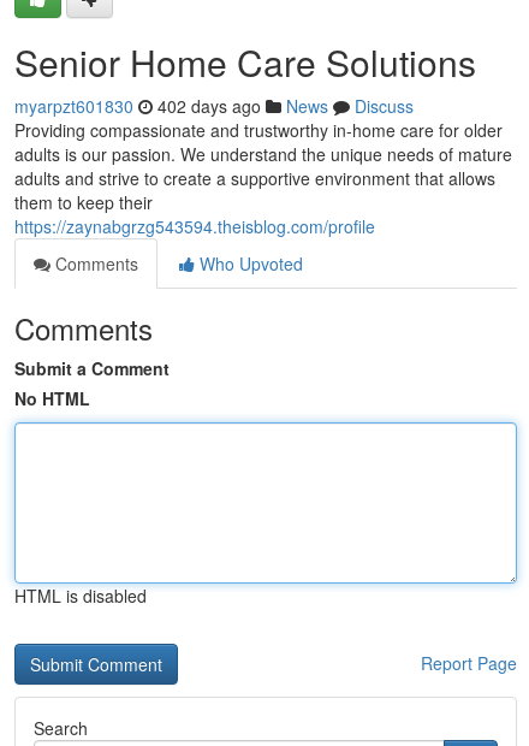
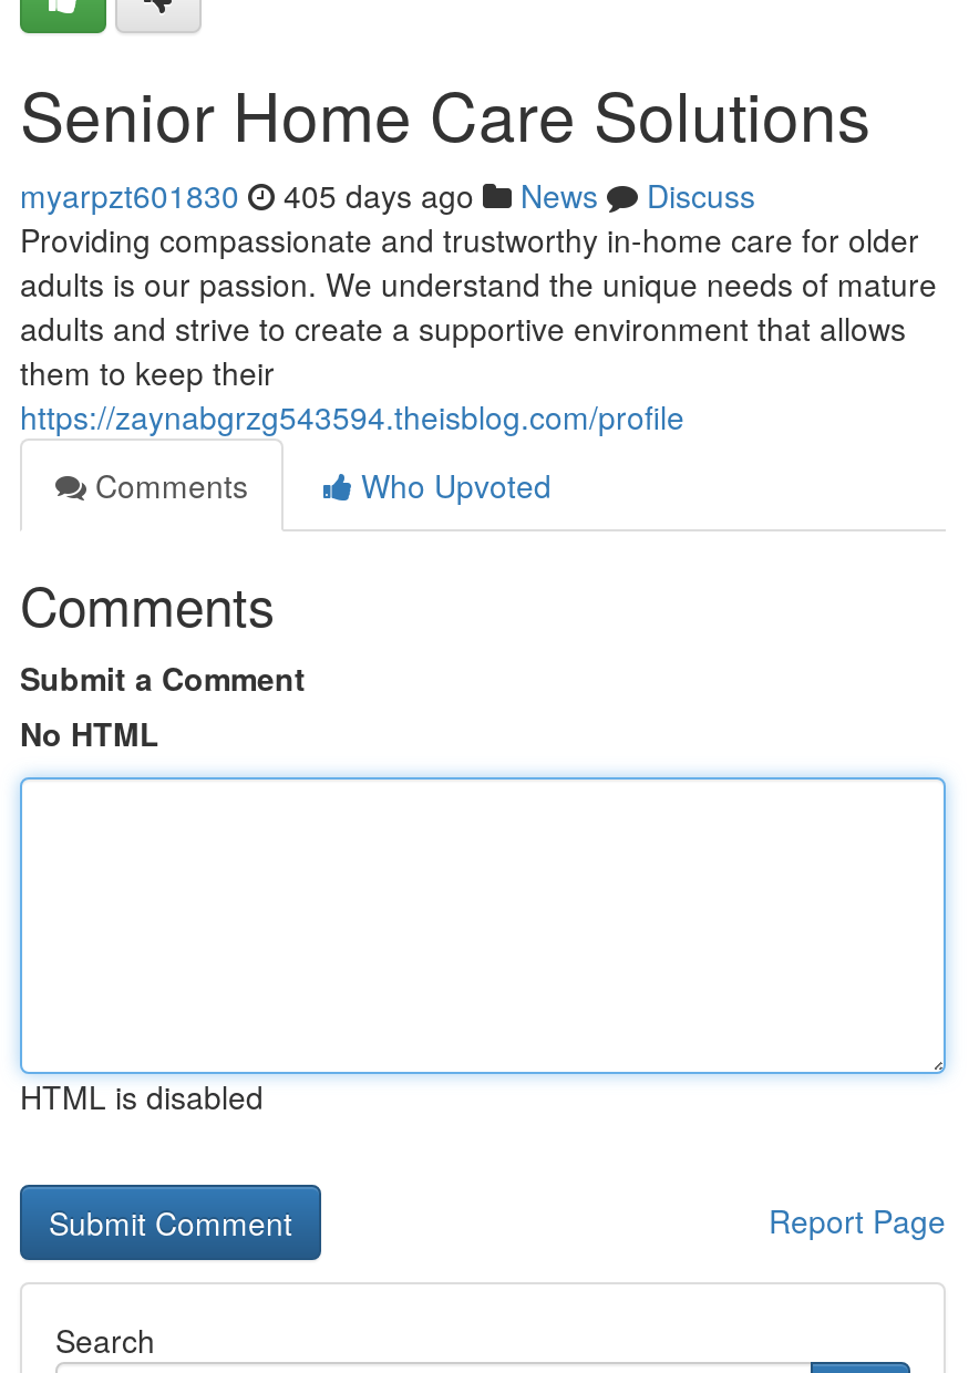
- myarpzt601830 402 days ago News Discuss
+ myarpzt601830 405 days ago News Discuss
